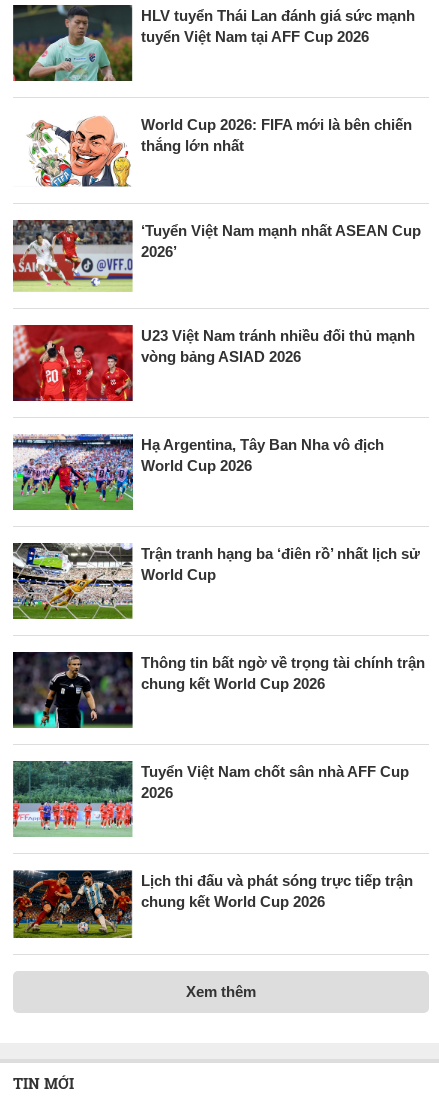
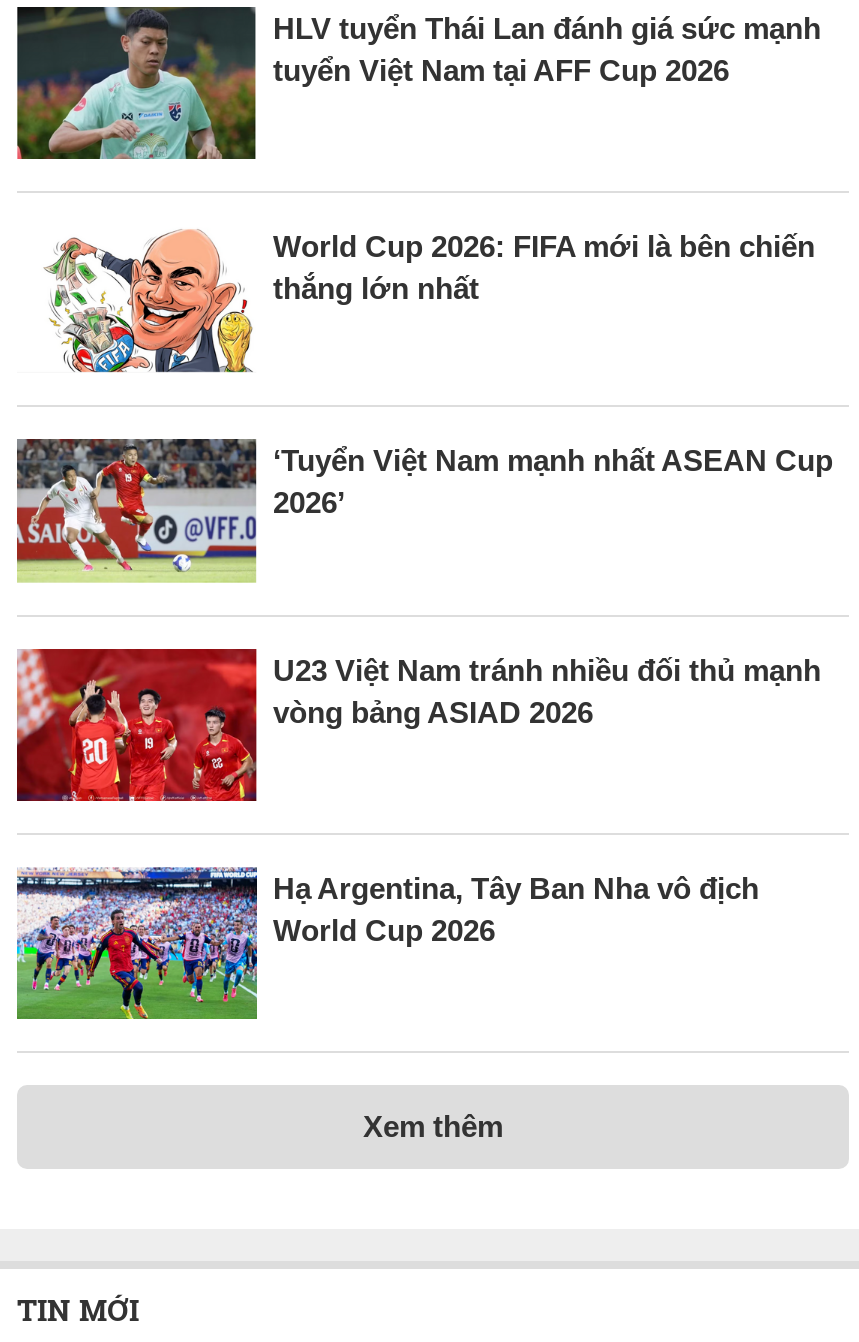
- [image]
- Trận tranh hạng ba ‘điên rồ’ nhất lịch sử
- World Cup

- [image]
- Thông tin bất ngờ về trọng tài chính trận
- chung kết World Cup 2026

- [image]
- Tuyển Việt Nam chốt sân nhà AFF Cup
- 2026

- [image]
- Lịch thi đấu và phát sóng trực tiếp trận
- chung kết World Cup 2026
